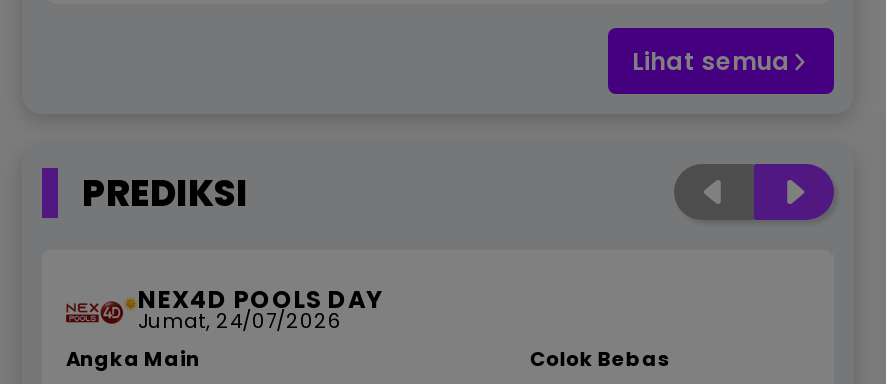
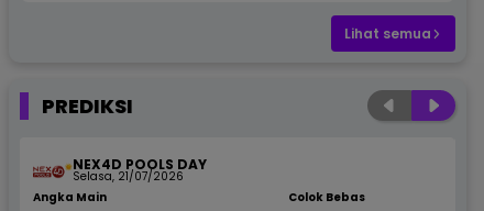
- Jumat, 24/07/2026
+ Selasa, 21/07/2026
